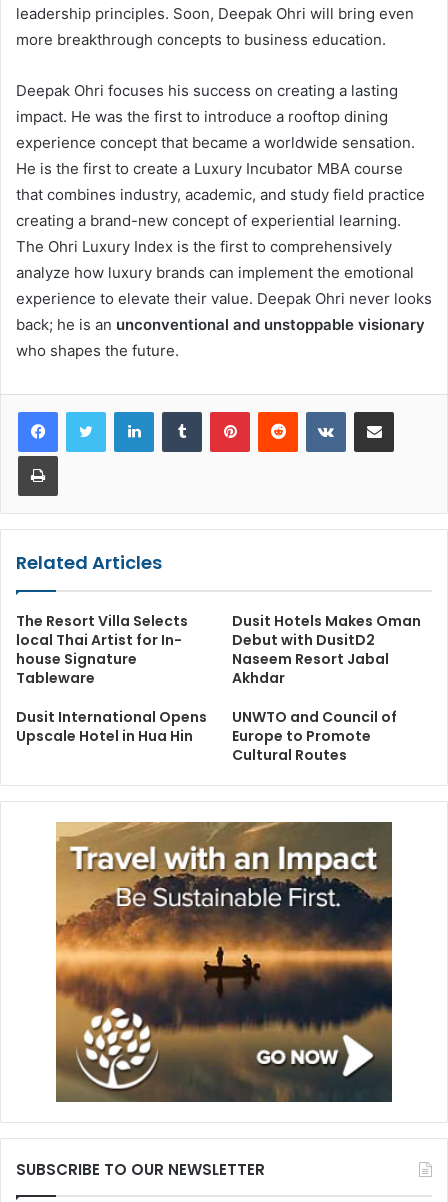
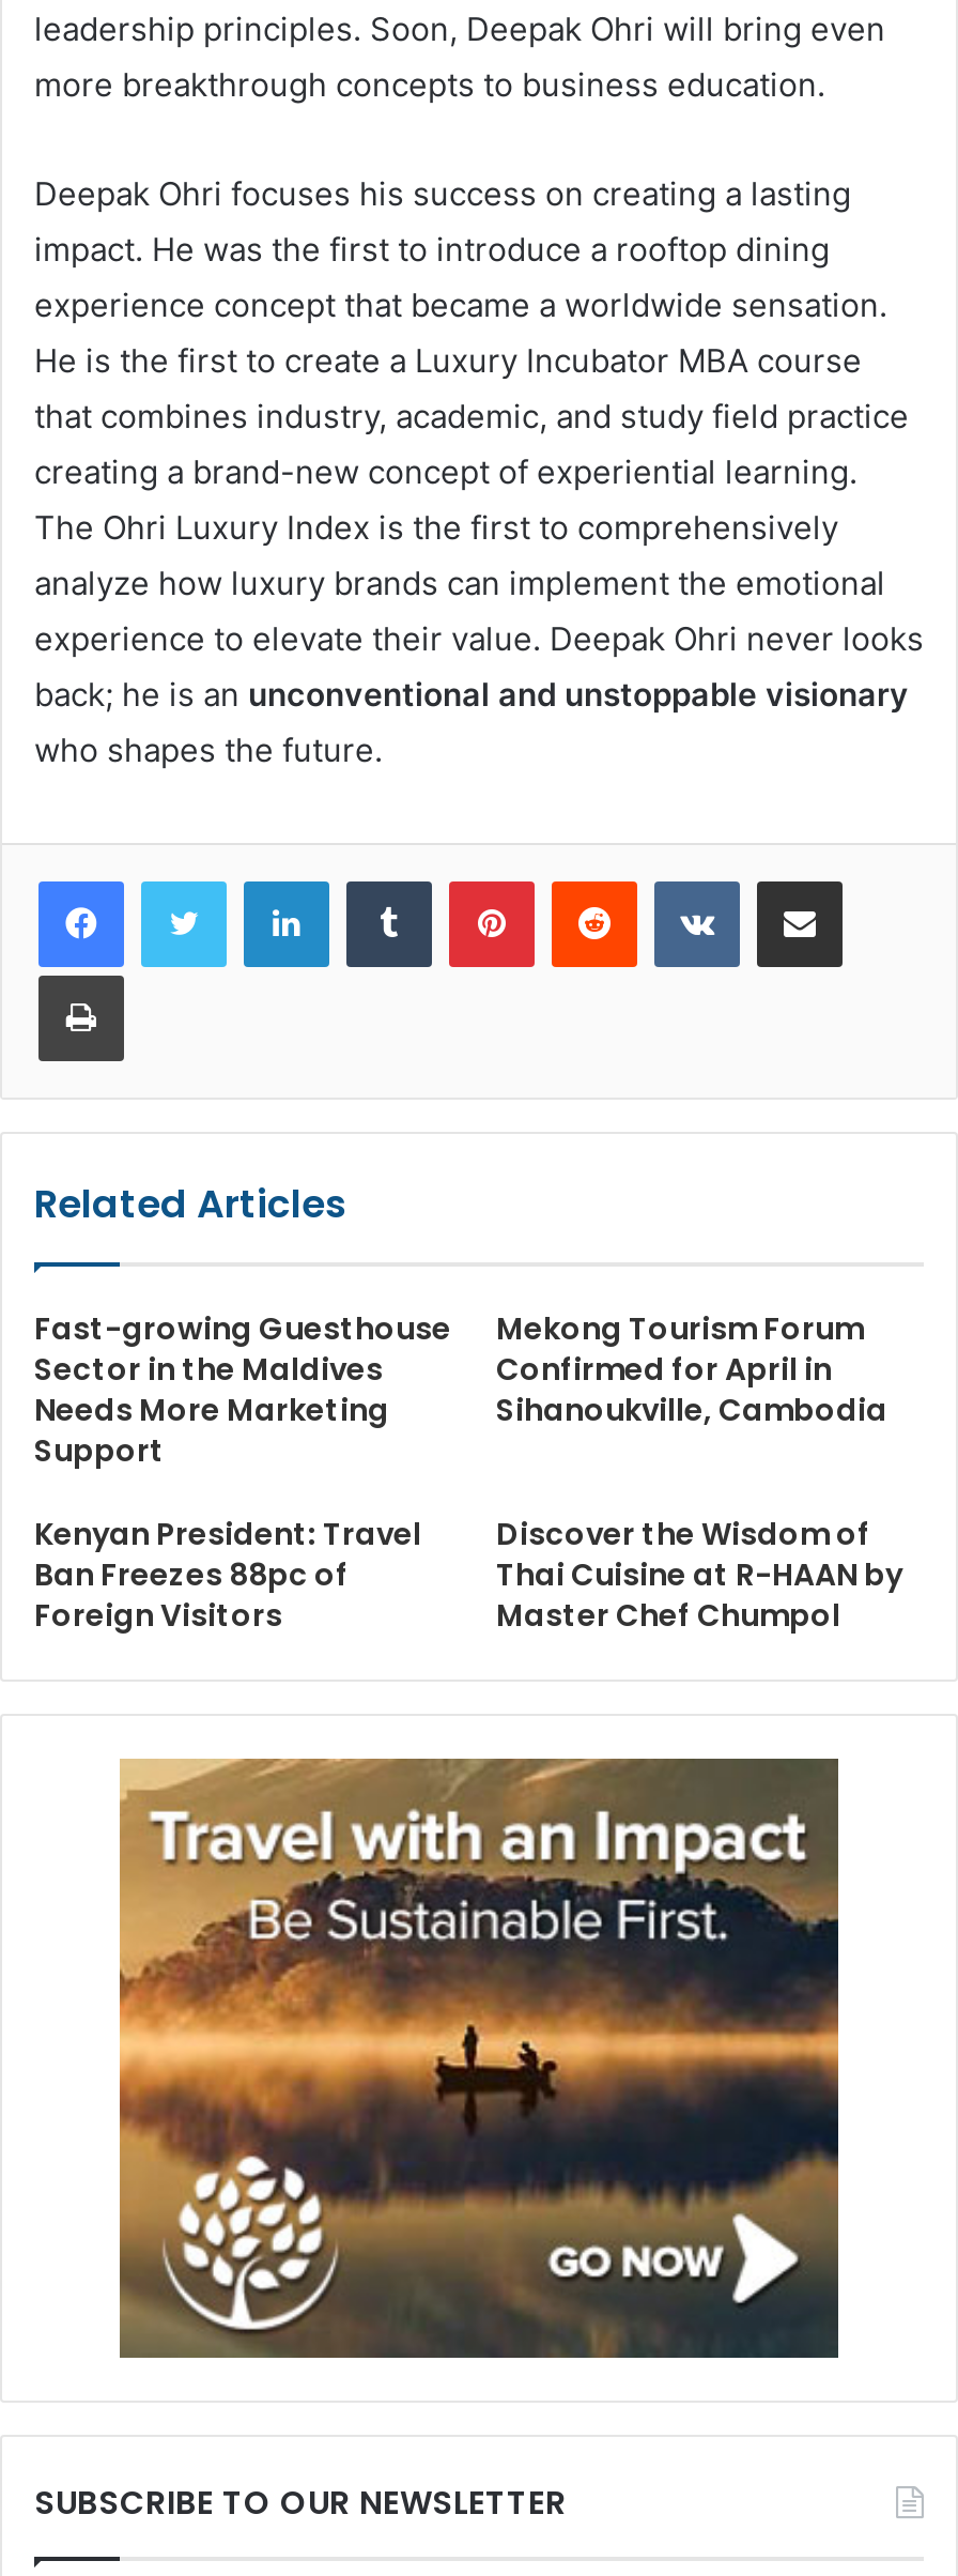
- The Resort Villa Selects
- local Thai Artist for In-
- house Signature
- Tableware
+ Fast-growing Guesthouse
+ Sector in the Maldives
+ Needs More Marketing
+ Support

- Dusit Hotels Makes Oman
- Debut with DusitD2
- Naseem Resort Jabal
- Akhdar
+ Mekong Tourism Forum
+ Confirmed for April in
+ Sihanoukville, Cambodia

- Dusit International Opens
- Upscale Hotel in Hua Hin
+ Kenyan President: Travel
+ Ban Freezes 88pc of
+ Foreign Visitors

- UNWTO and Council of
- Europe to Promote
- Cultural Routes
+ Discover the Wisdom of
+ Thai Cuisine at R-HAAN by
+ Master Chef Chumpol
